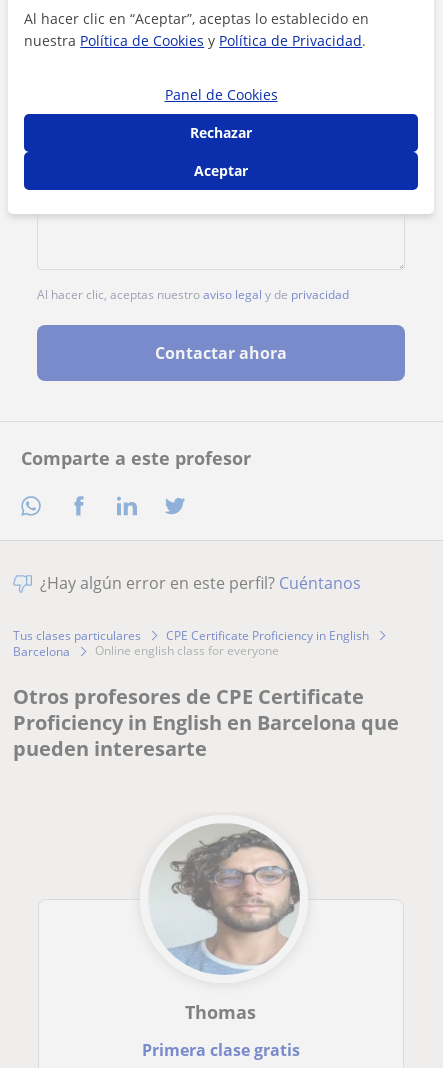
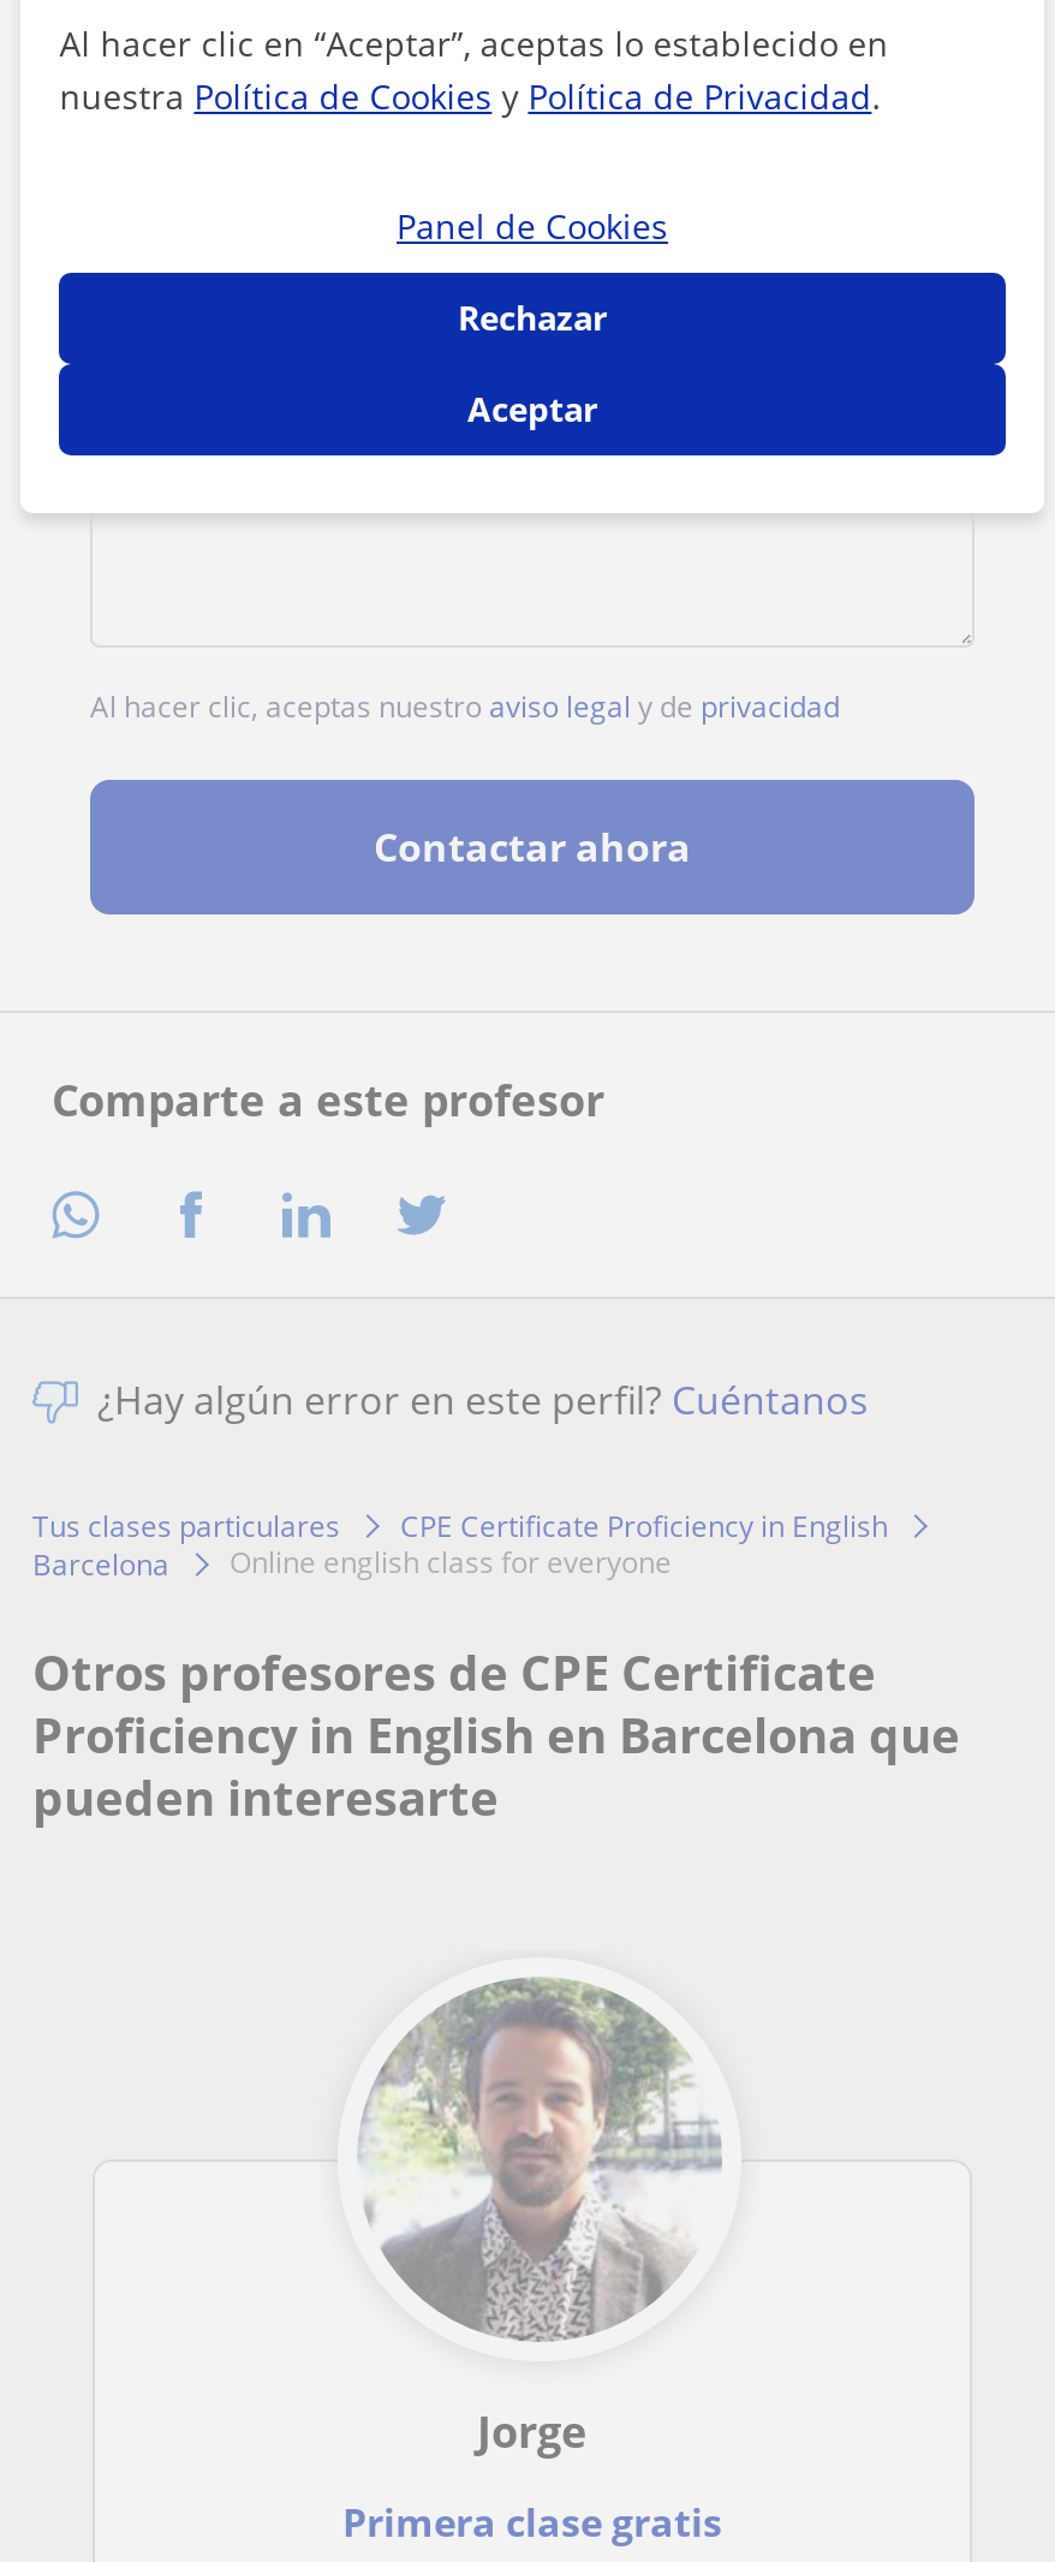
- [image]
- Thomas
+ [image]
+ Jorge
